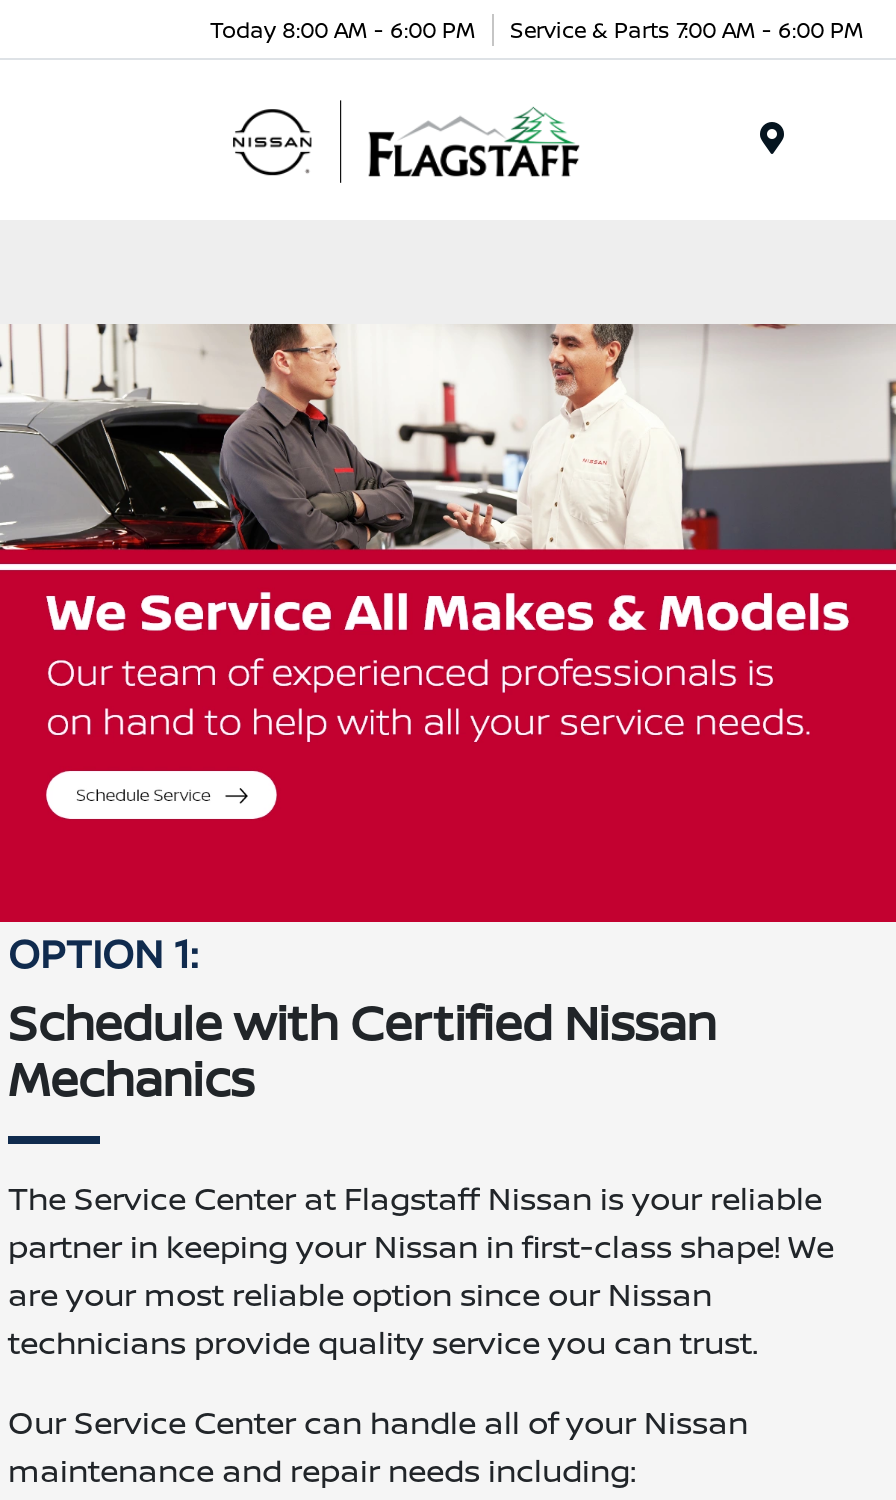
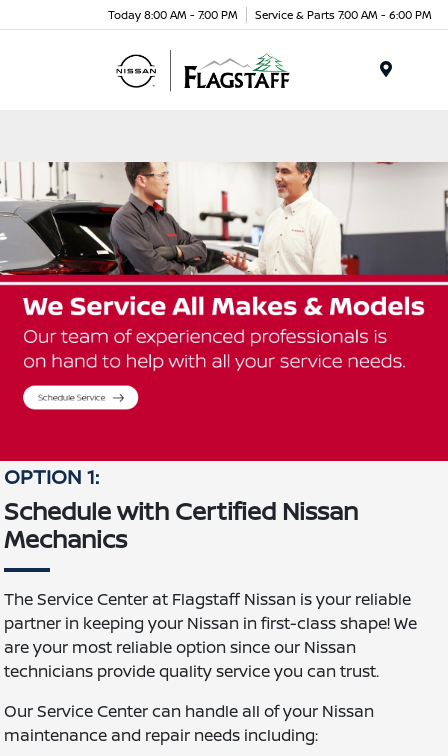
- Today 8:00 AM - 6:00 PM Service & Parts 7:00 AM - 6:00 PM
+ Today 8:00 AM - 7:00 PM Service & Parts 7:00 AM - 6:00 PM
